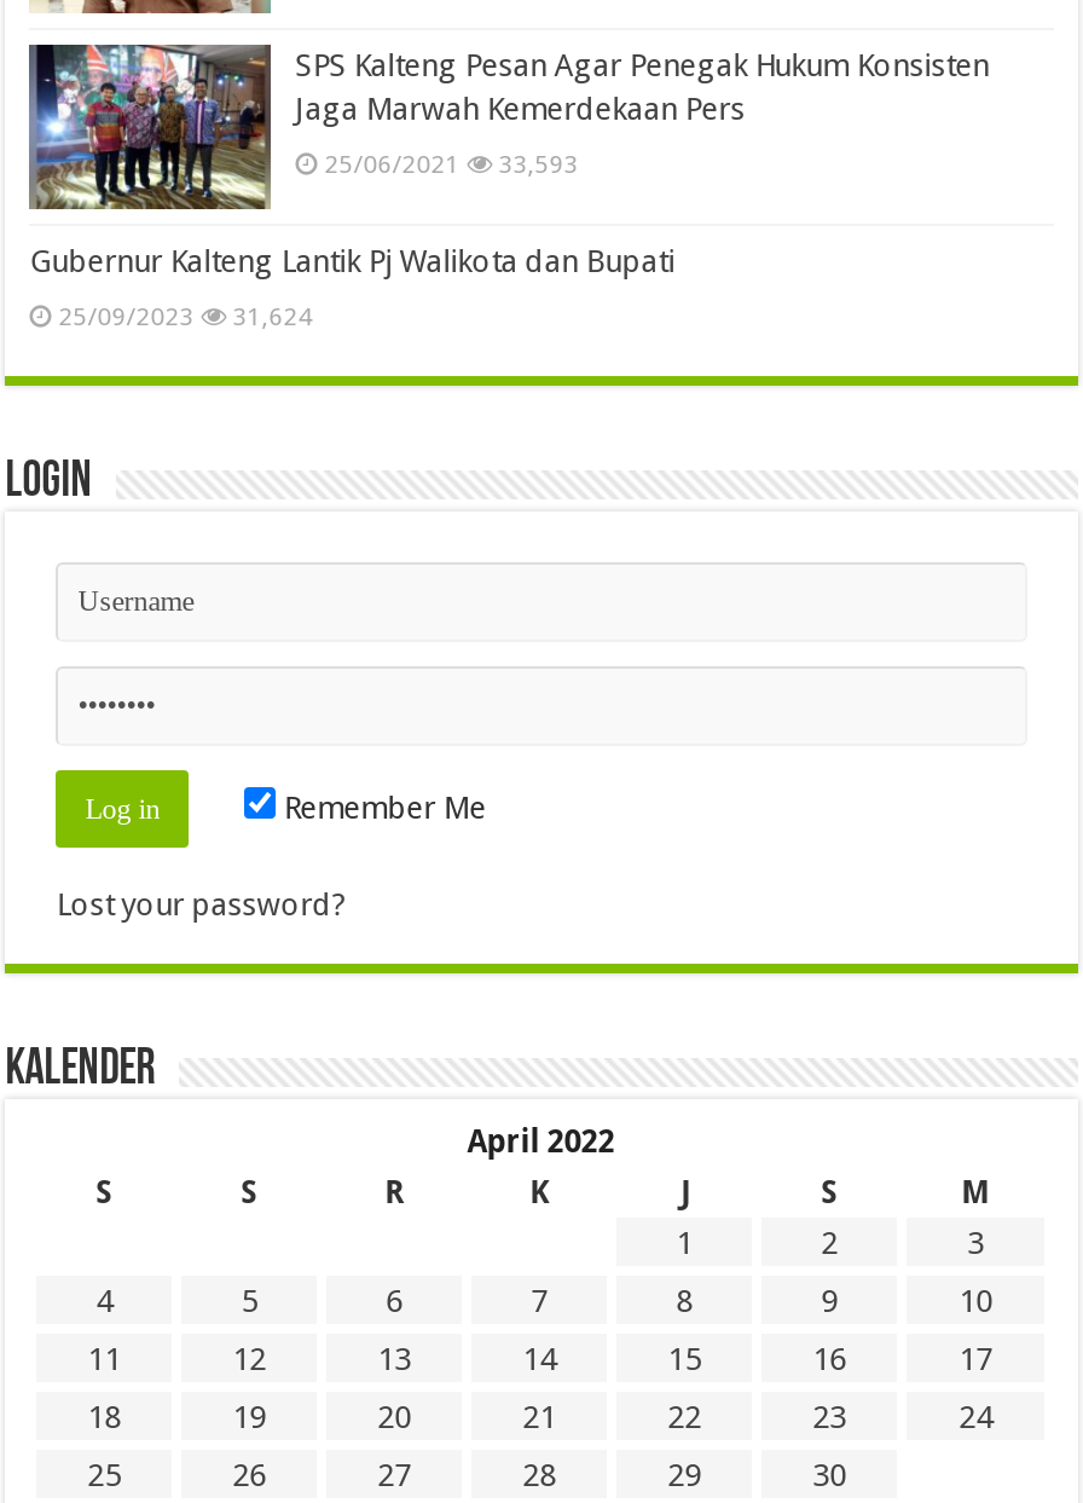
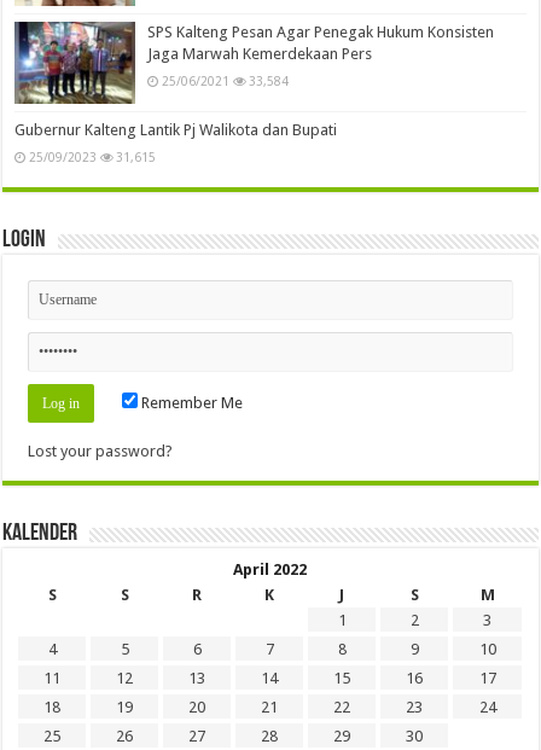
- 25/06/2021 33,593
+ 25/06/2021 33,584

- 25/09/2023 31,624
+ 25/09/2023 31,615
